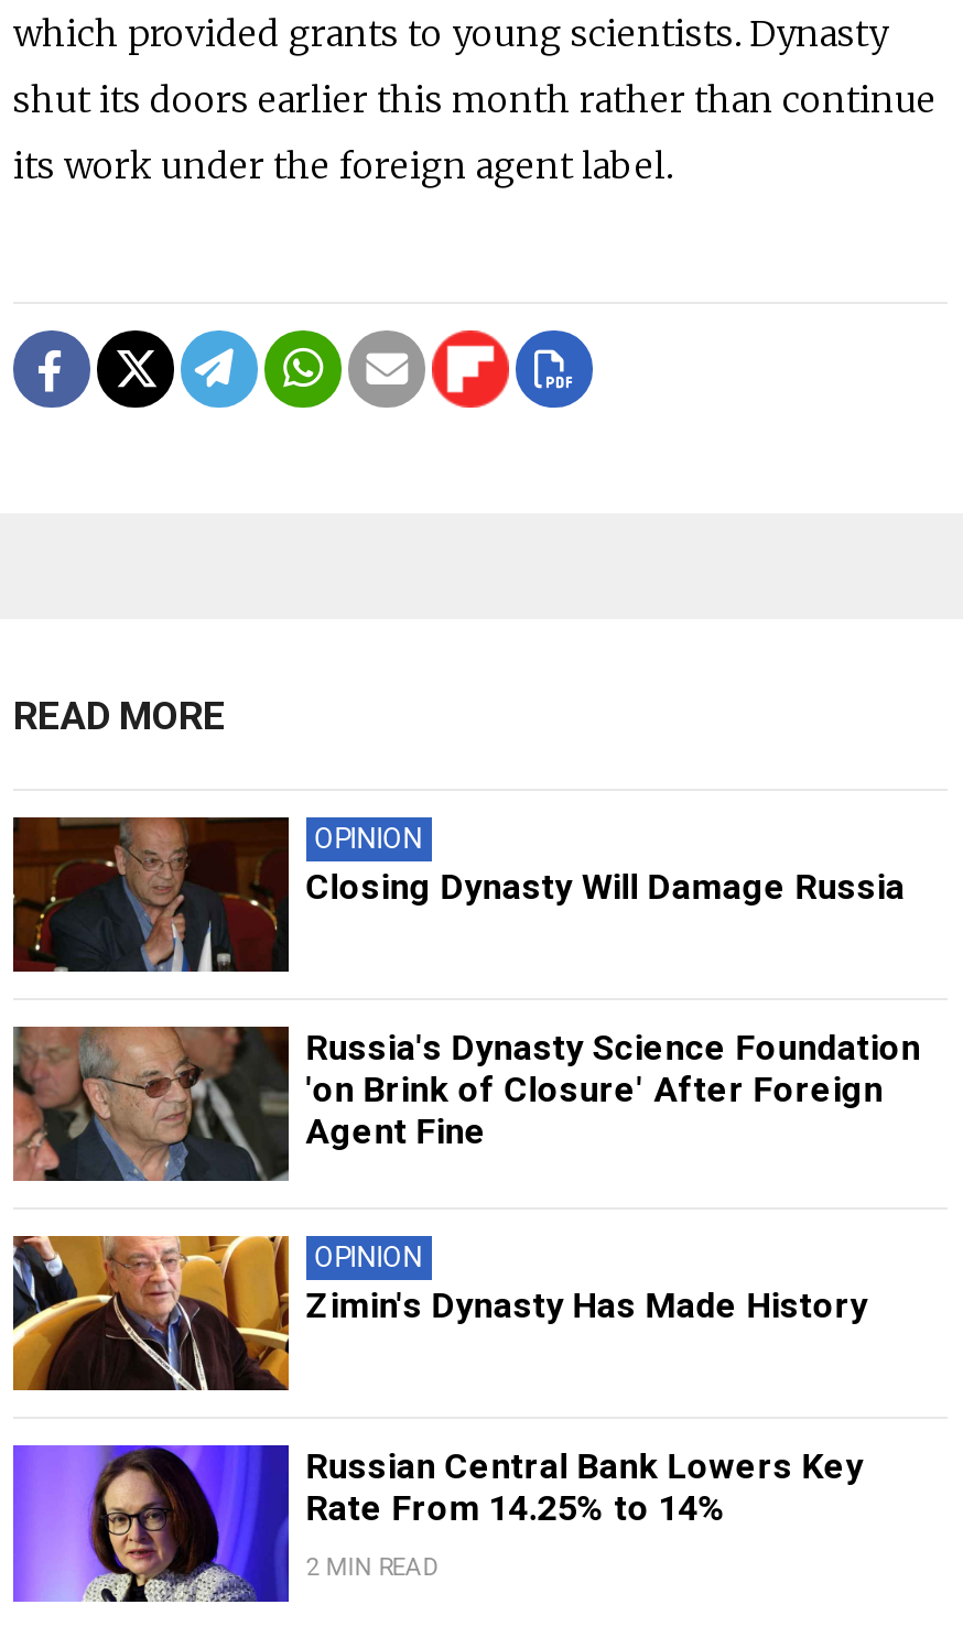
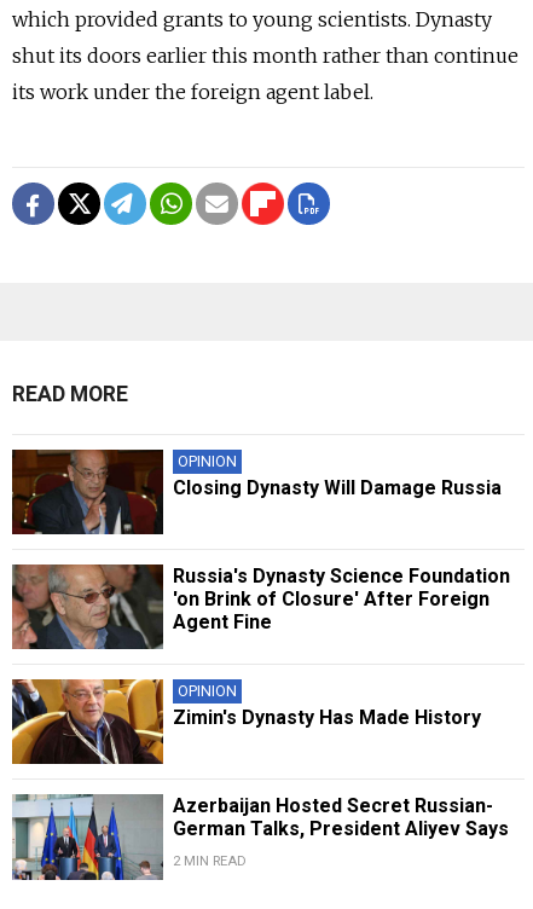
- [image]
- Russian Central Bank Lowers Key
- Rate From 14.25% to 14%
+ [image]
+ Azerbaijan Hosted Secret Russian-
+ German Talks, President Aliyev Says
